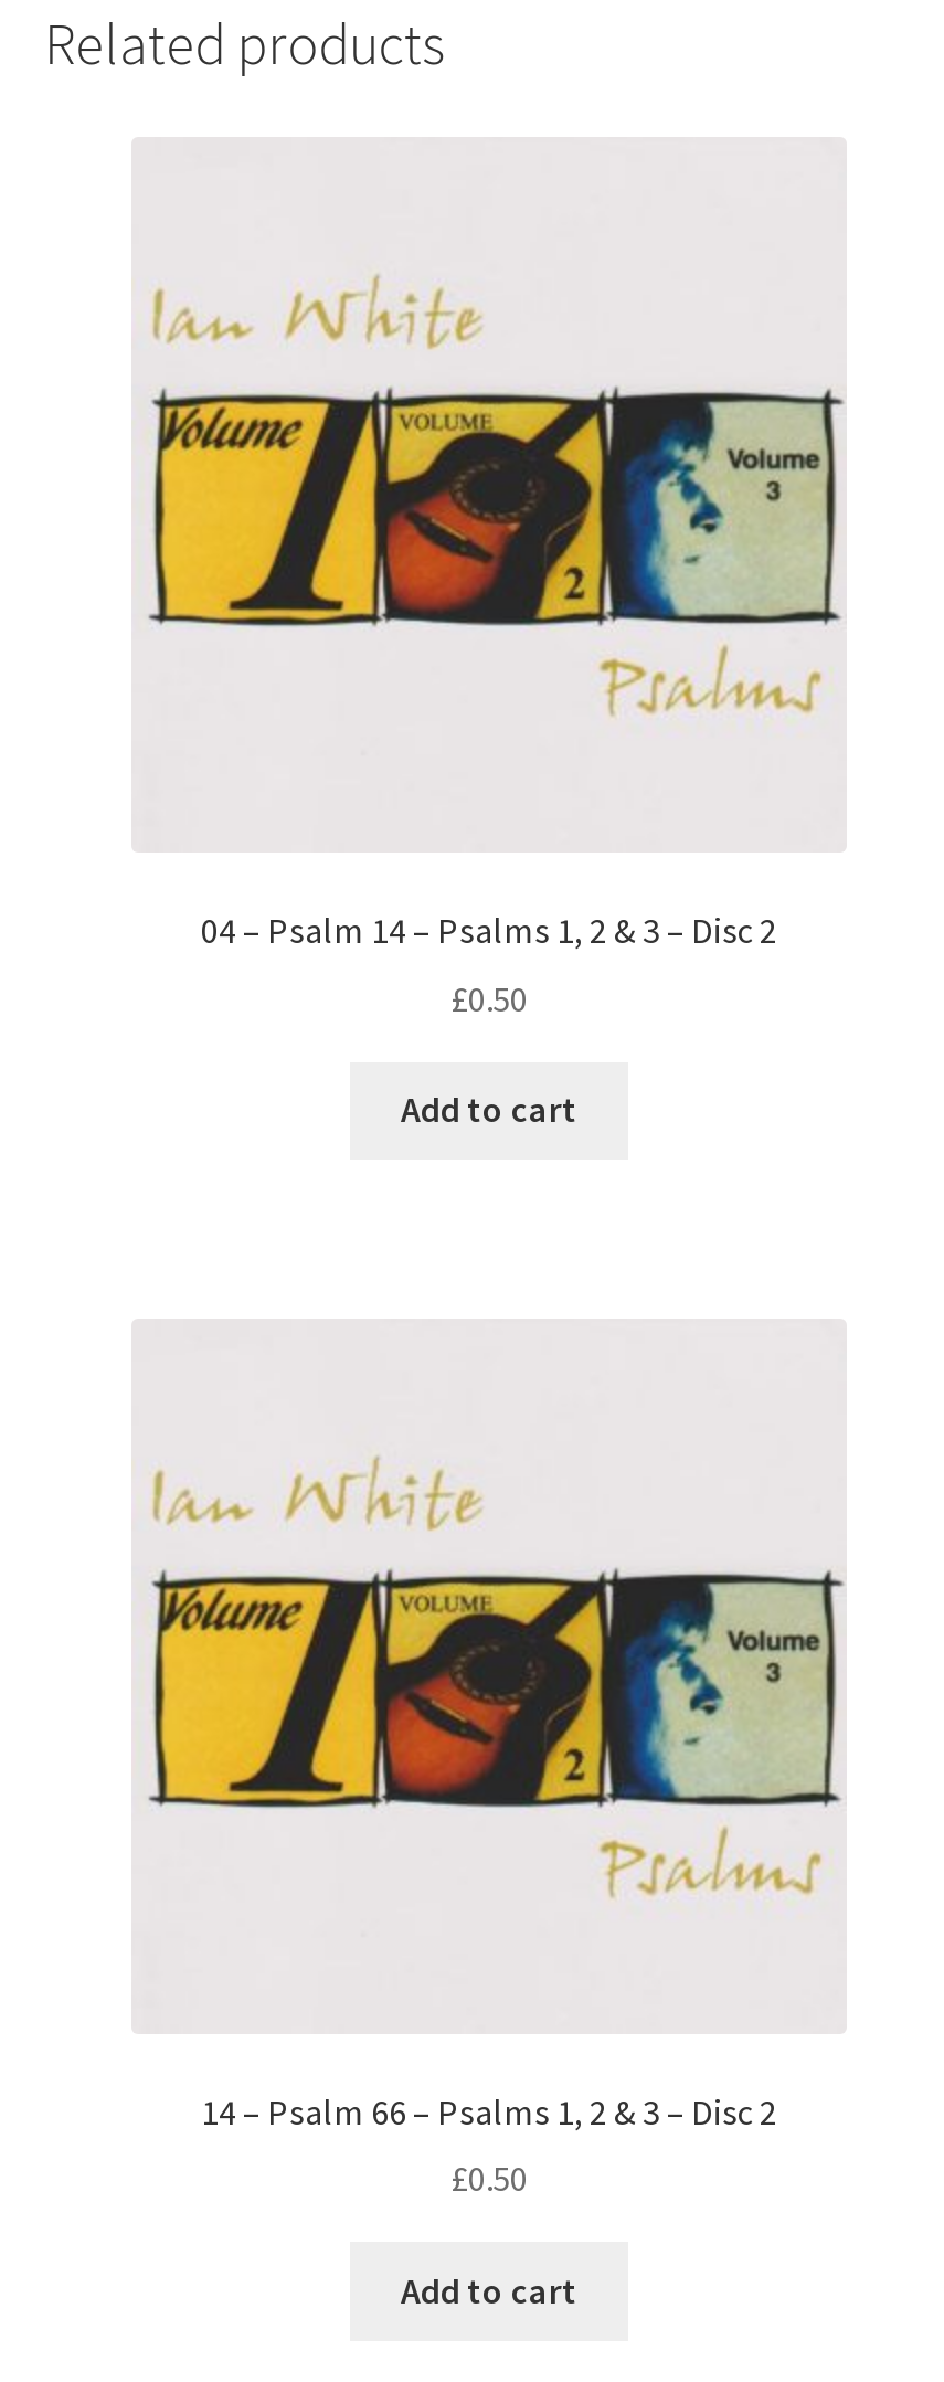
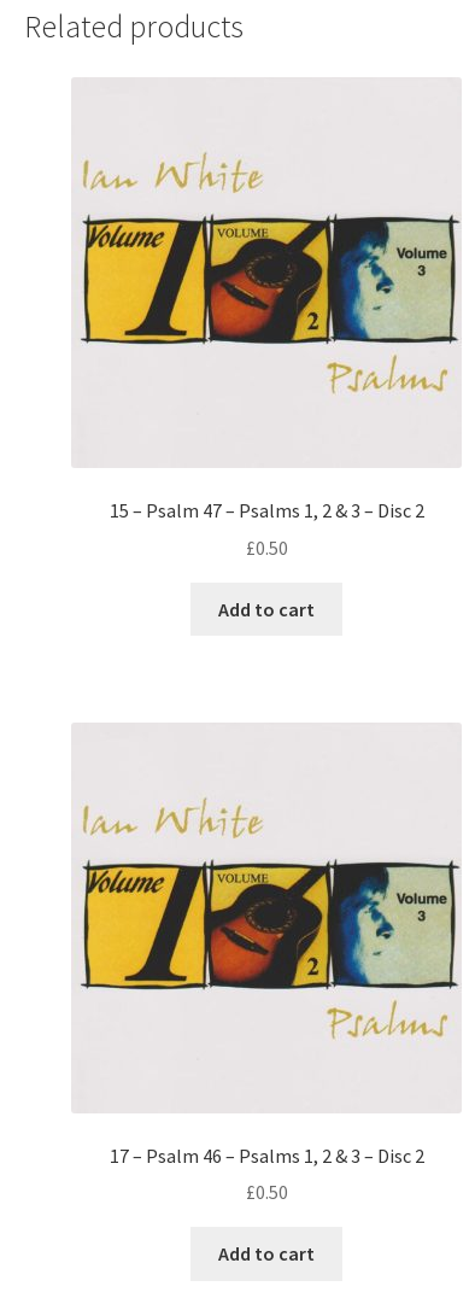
- 04 – Psalm 14 – Psalms 1, 2 & 3 – Disc 2
+ 15 – Psalm 47 – Psalms 1, 2 & 3 – Disc 2

- 14 – Psalm 66 – Psalms 1, 2 & 3 – Disc 2
+ 17 – Psalm 46 – Psalms 1, 2 & 3 – Disc 2
